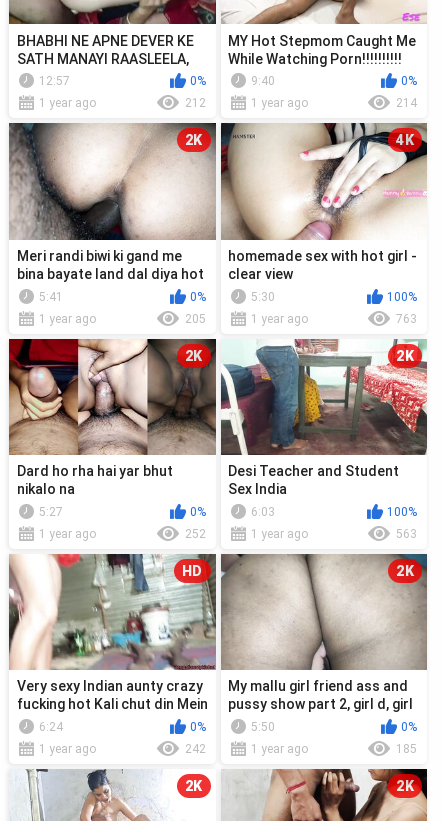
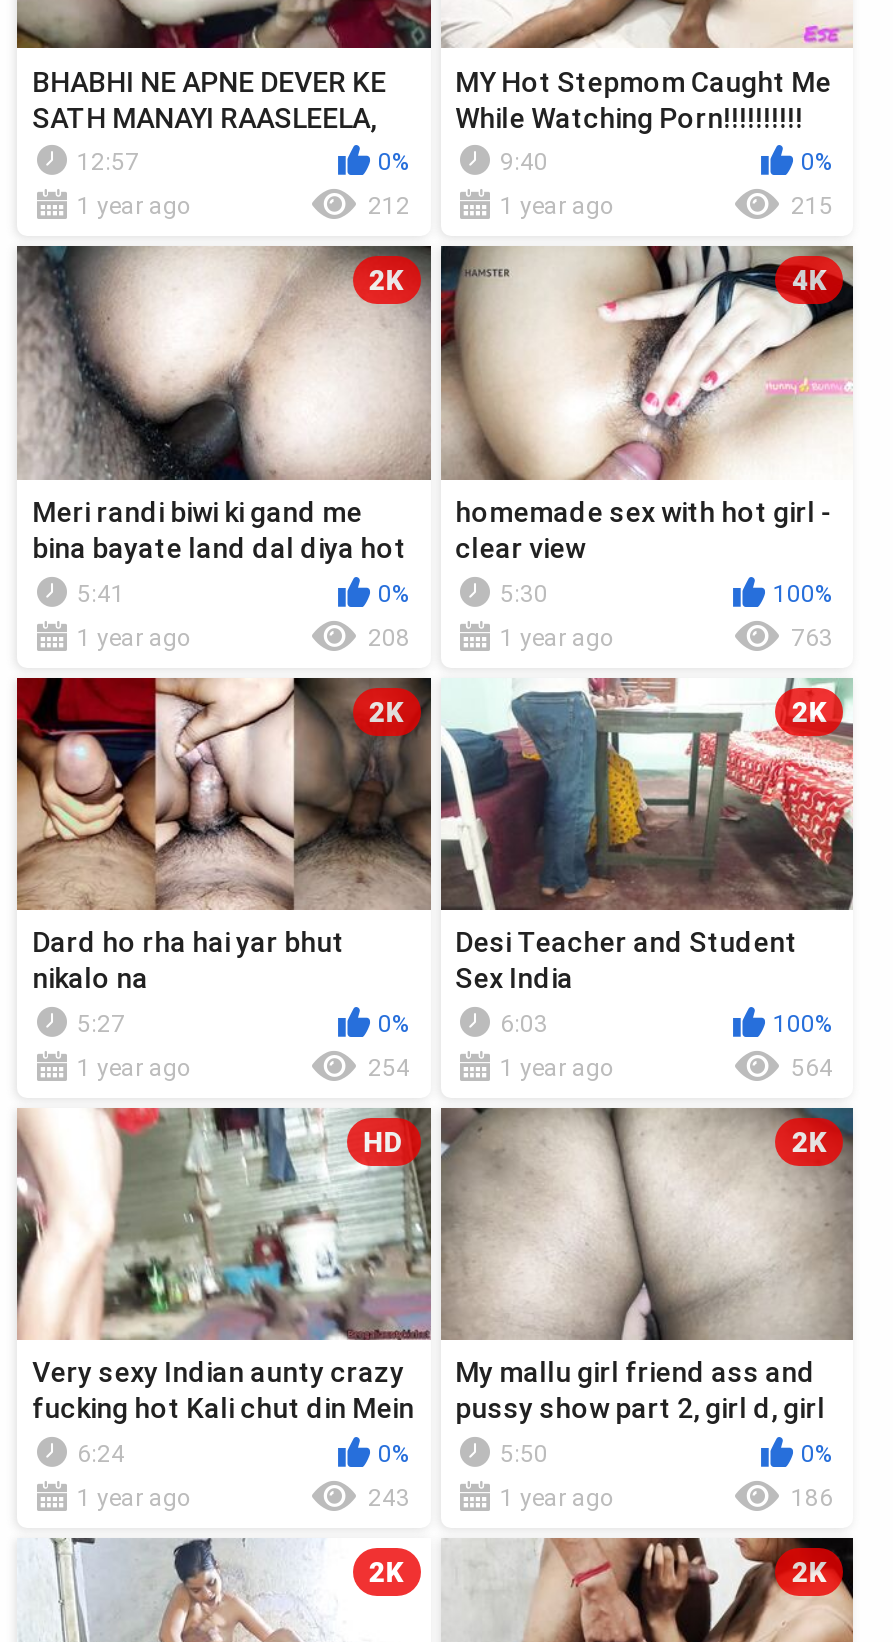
- 214
+ 215

- 205
+ 208

- 252
+ 254

- 563
+ 564

- 242
+ 243

- 185
+ 186
